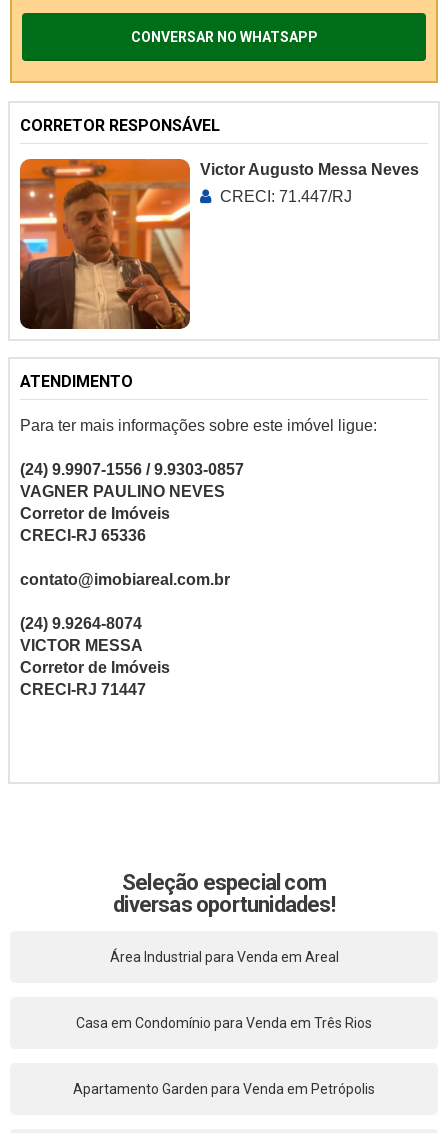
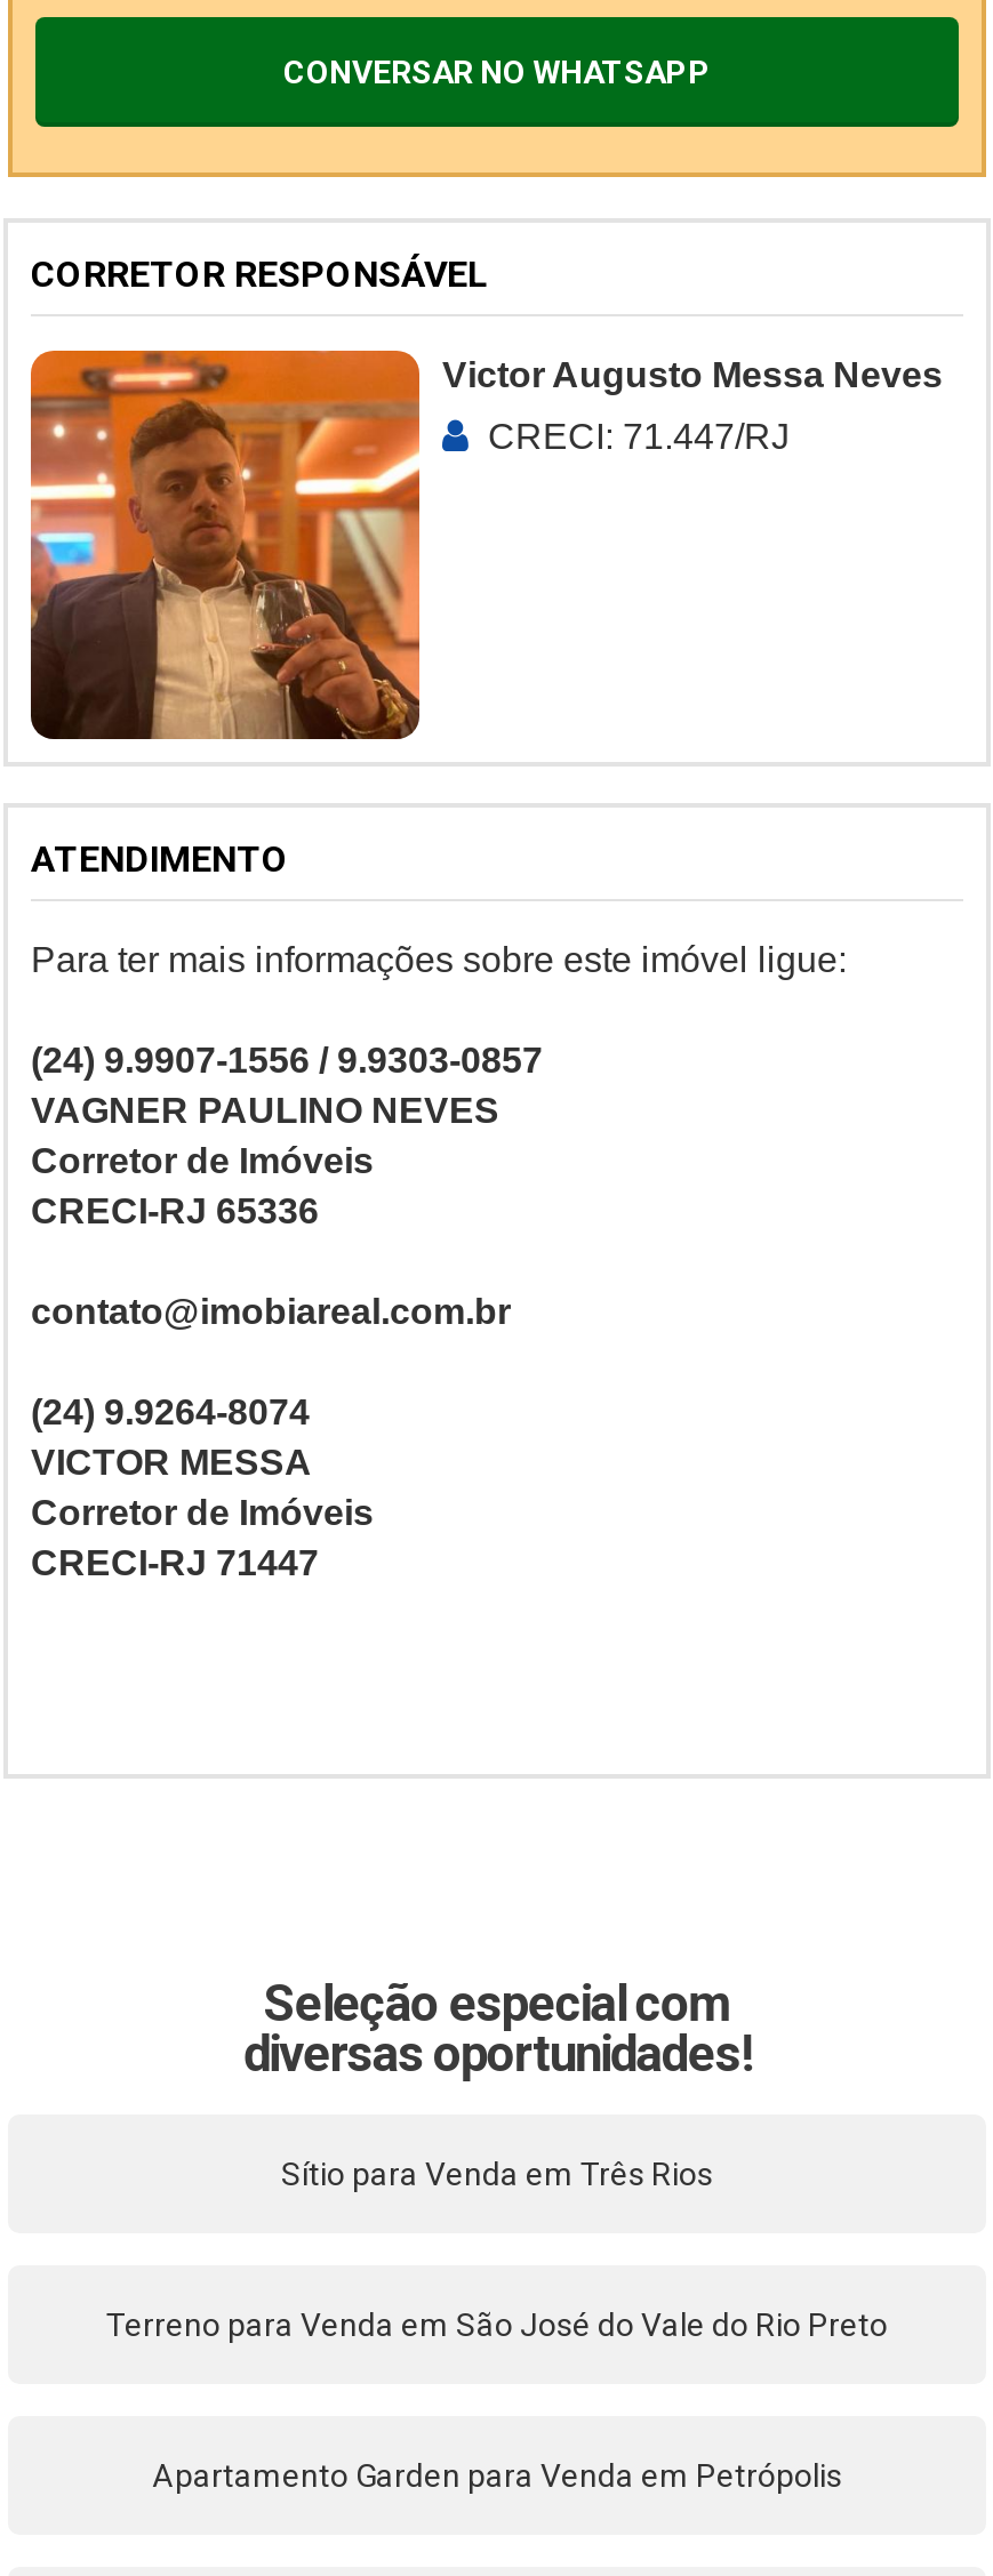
- Área Industrial para Venda em Areal
+ Sítio para Venda em Três Rios

- Casa em Condomínio para Venda em Três Rios
+ Terreno para Venda em São José do Vale do Rio Preto
